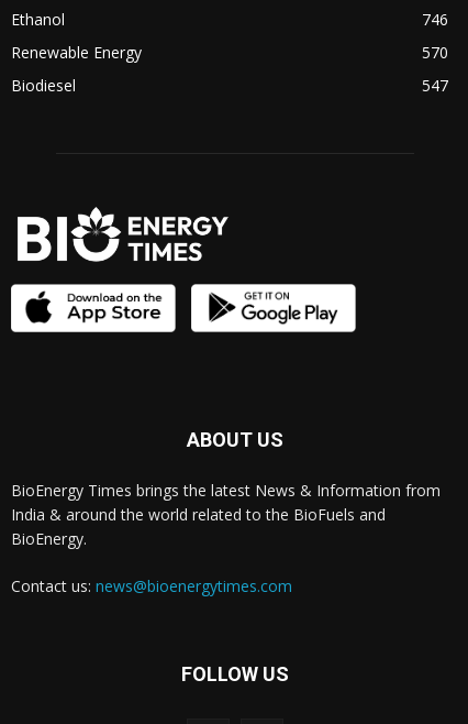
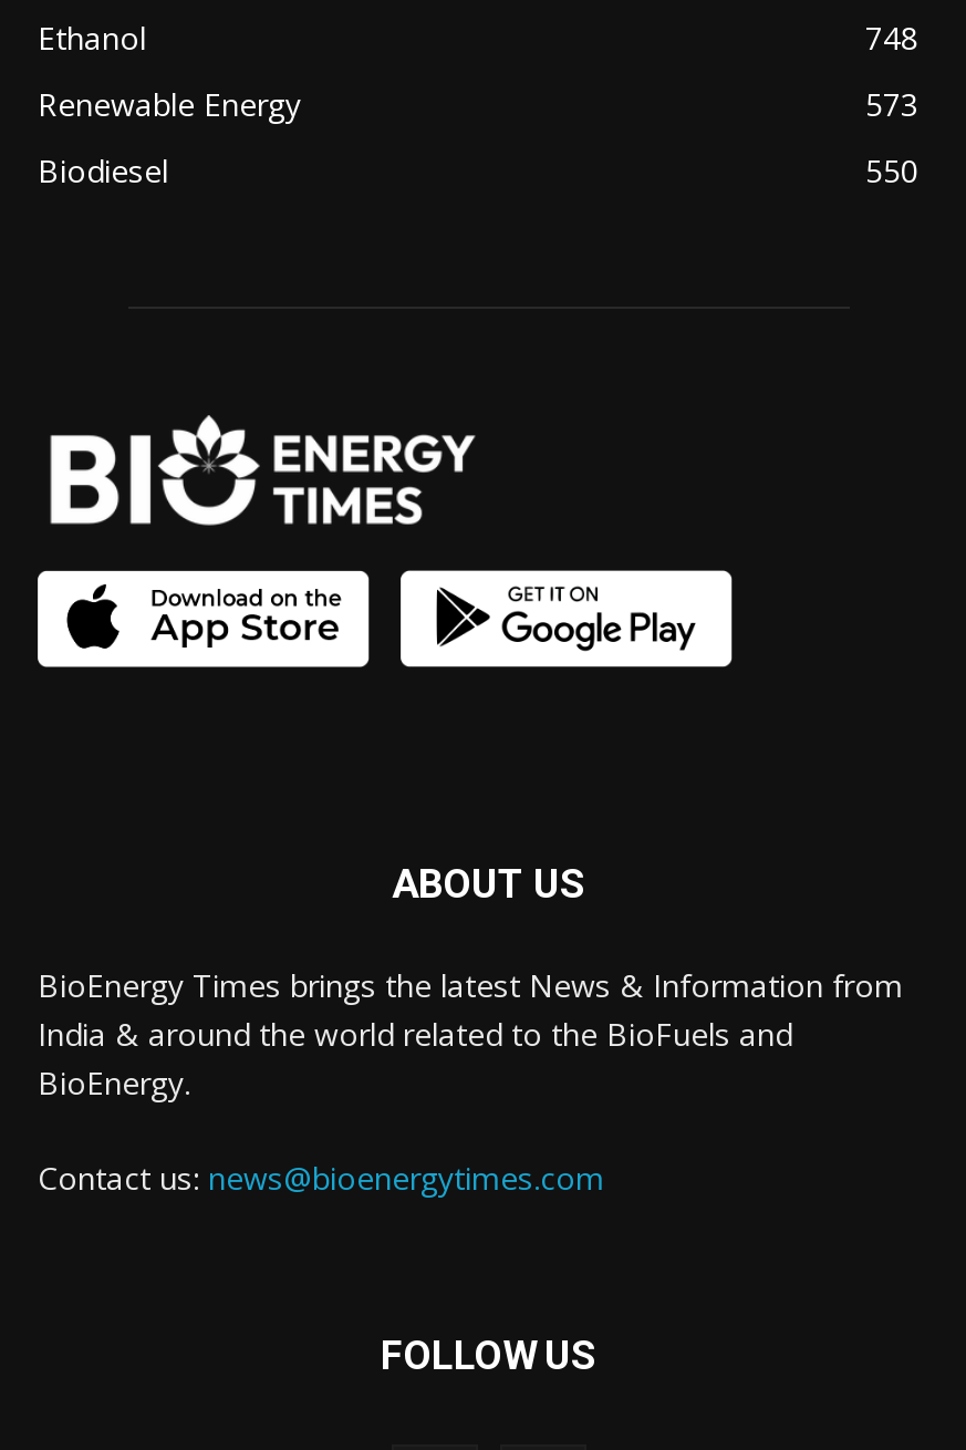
- 746
+ 748

- 570
+ 573

- 547
+ 550
